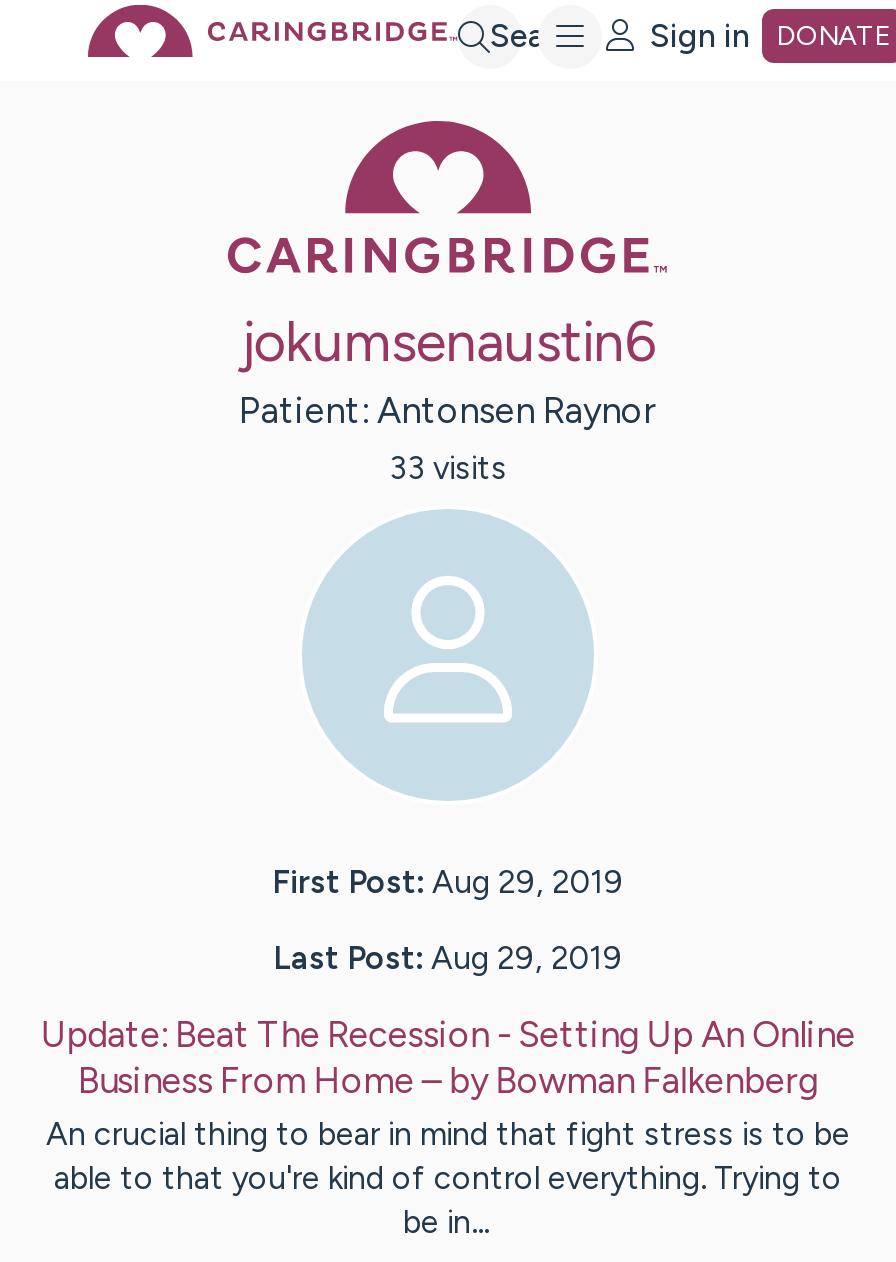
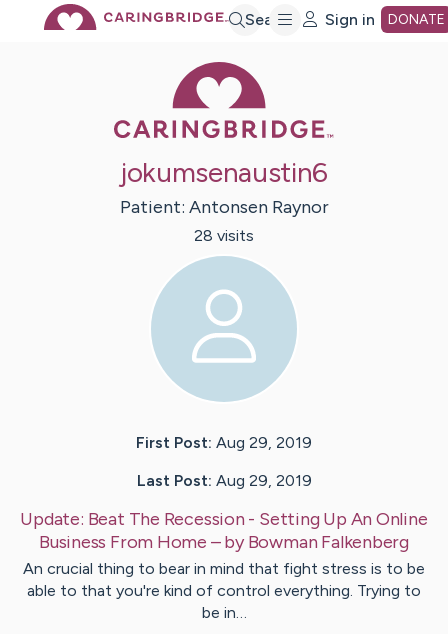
- 33 visits
+ 28 visits
